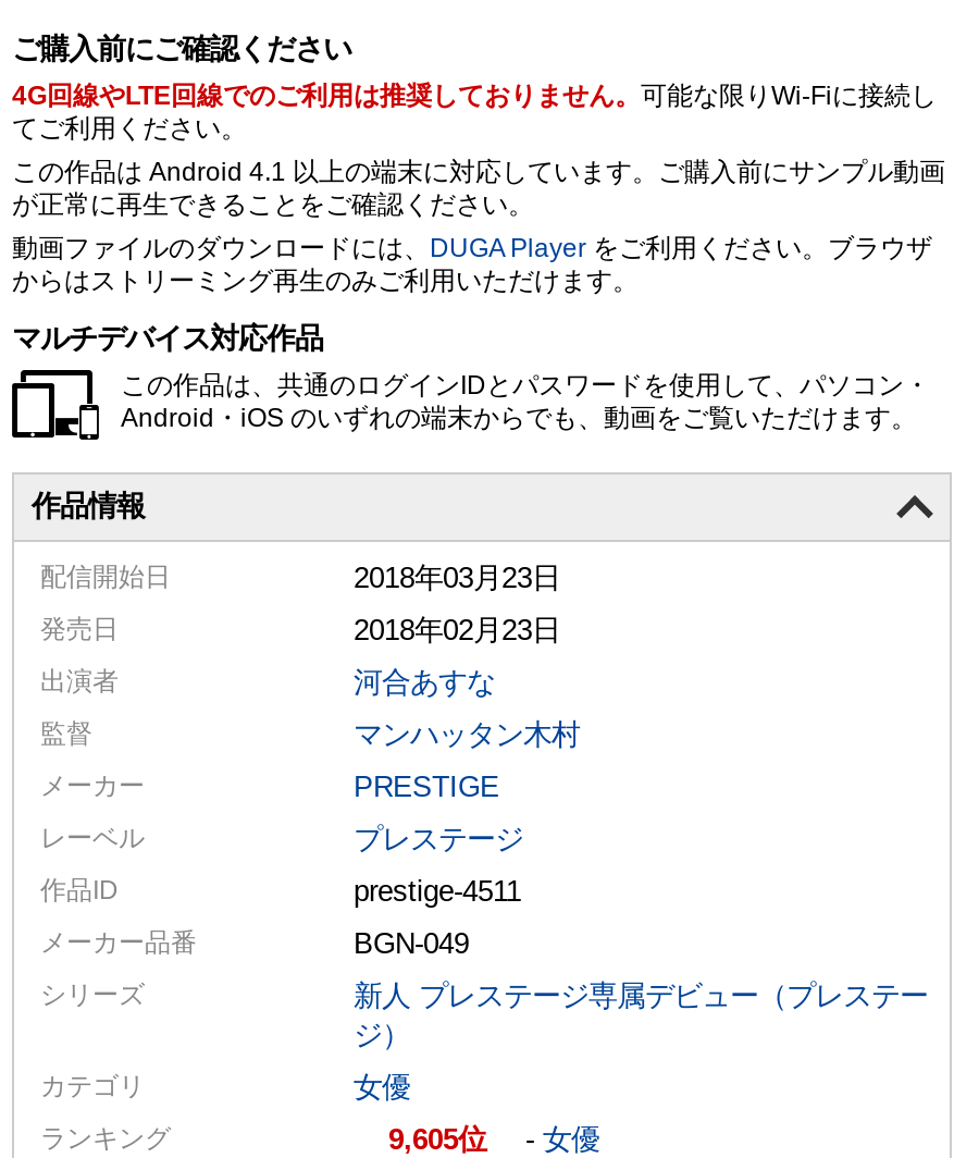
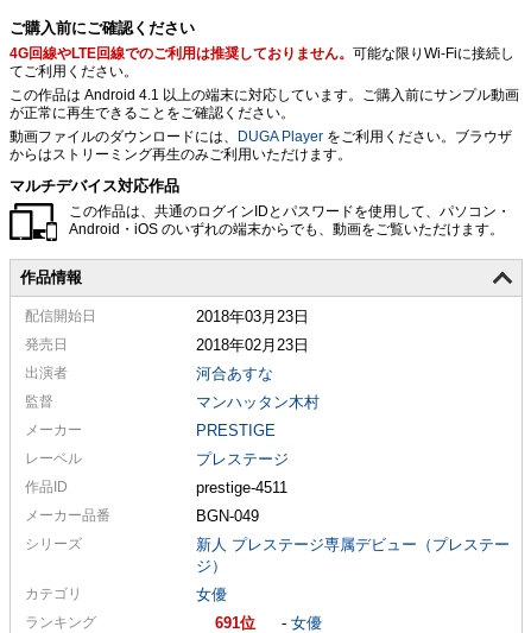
- 9,605
+ 691
